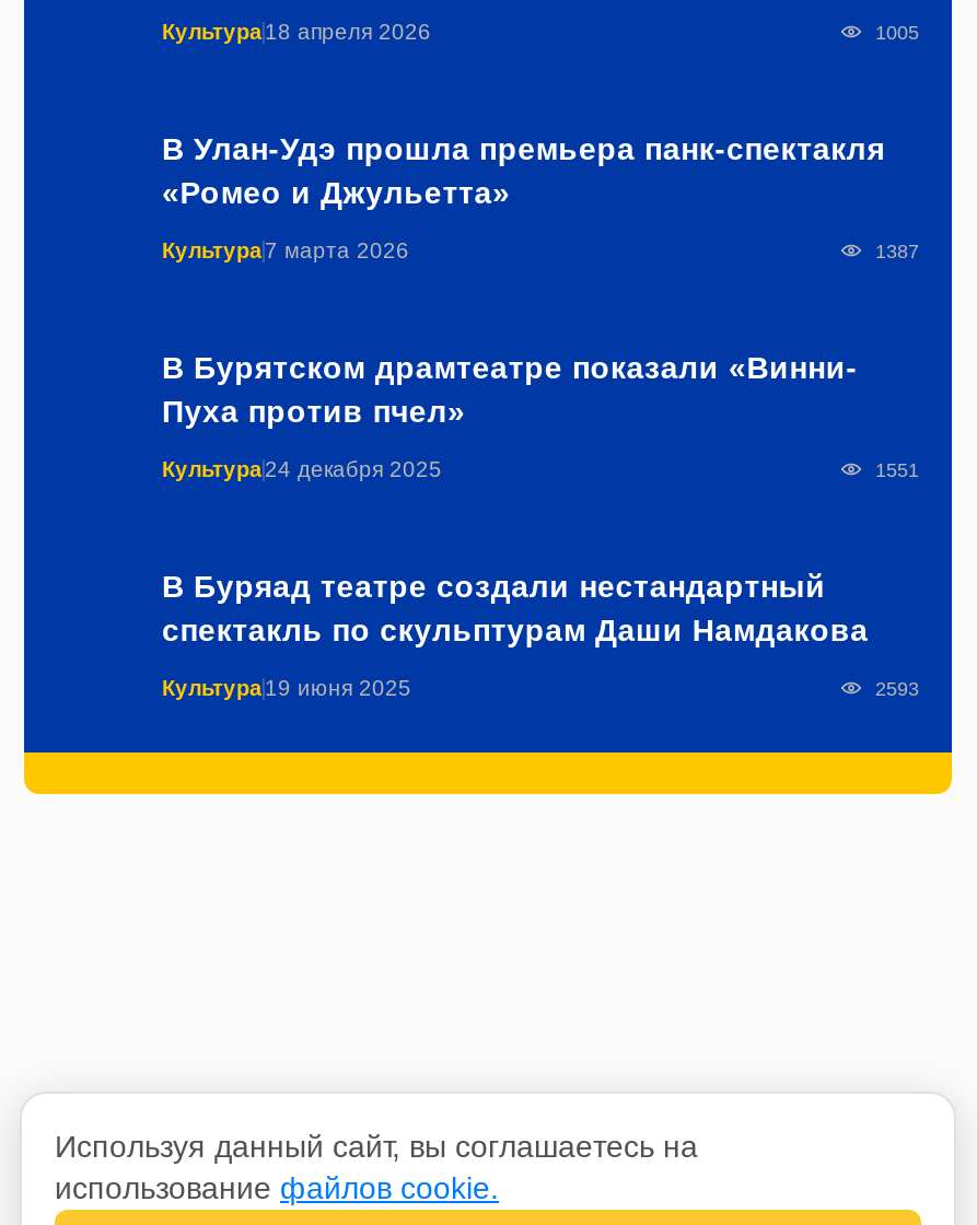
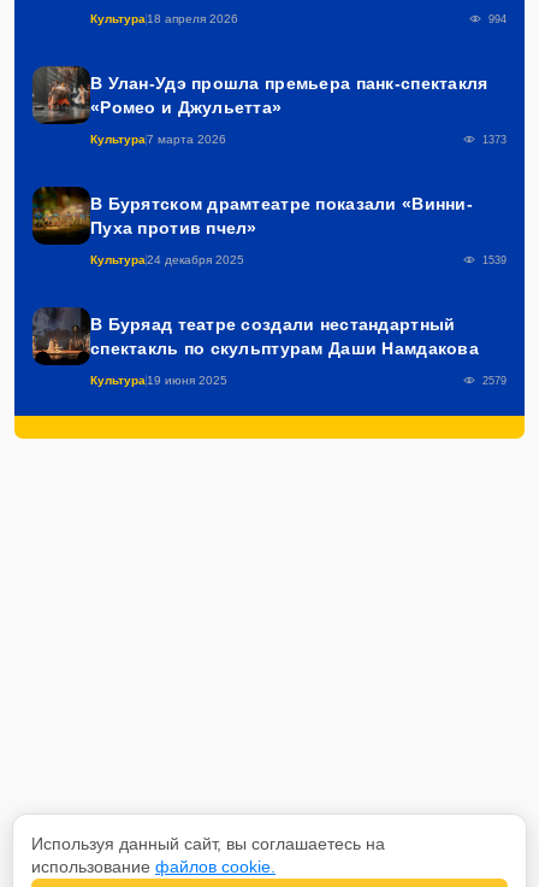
- 1005
+ 994

+ [image]

- 1387
+ 1373

+ [image]

- 1551
+ 1539

+ [image]

- 2593
+ 2579
